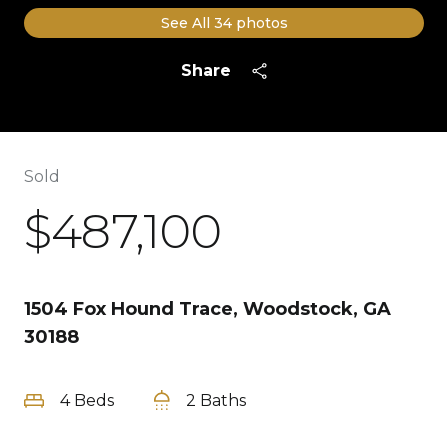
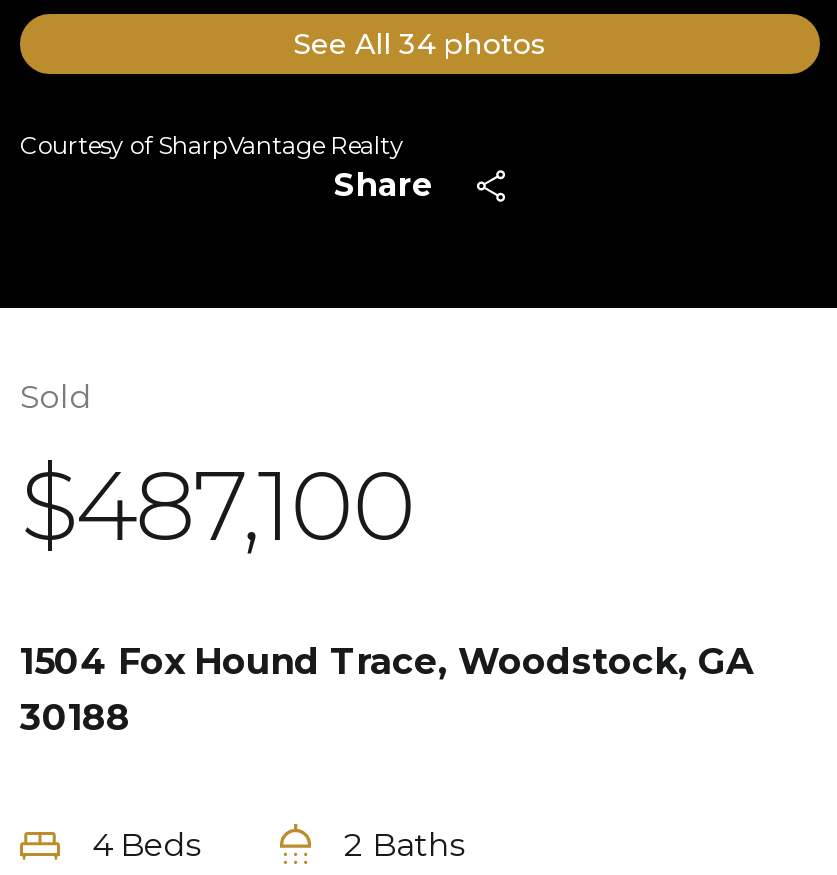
+ Courtesy of SharpVantage Realty
